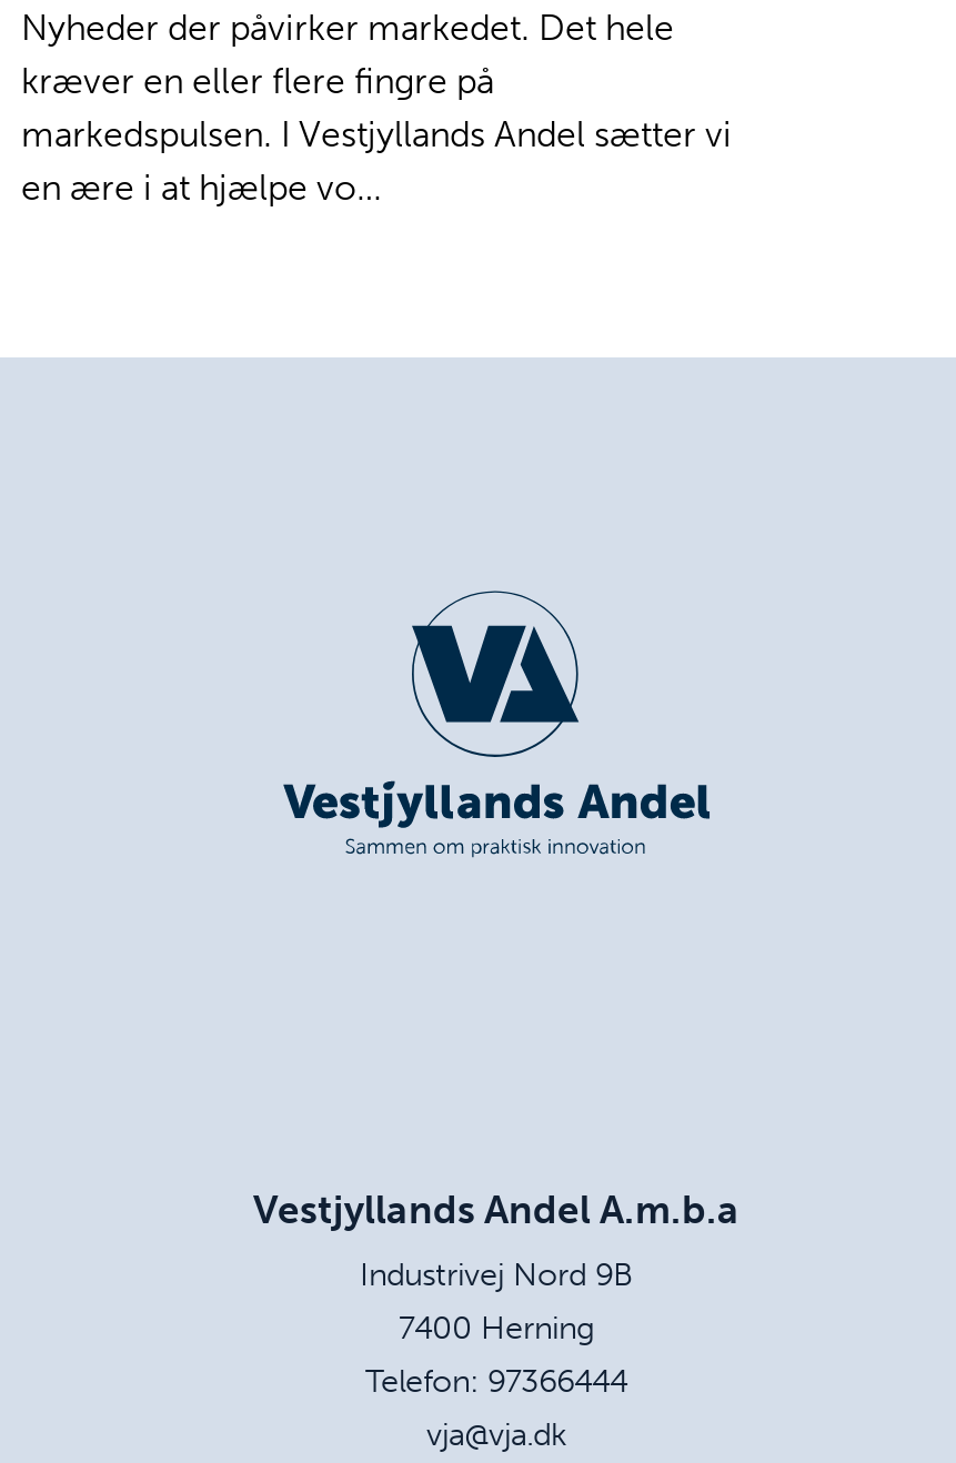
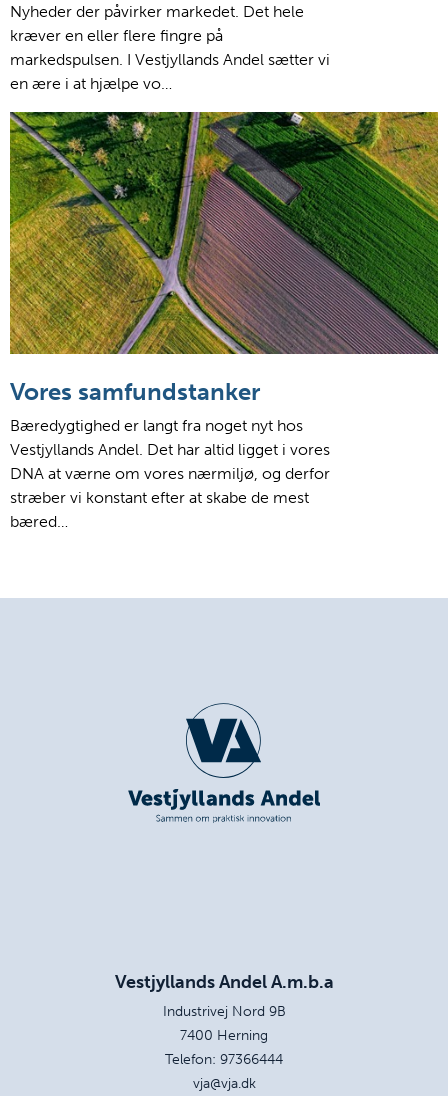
+ [image]
+ Vores samfundstanker
+ Bæredygtighed er langt fra noget nyt hos
+ Vestjyllands Andel. Det har altid ligget i vores
+ DNA at værne om vores nærmiljø, og derfor
+ stræber vi konstant efter at skabe de mest
+ bæred…
